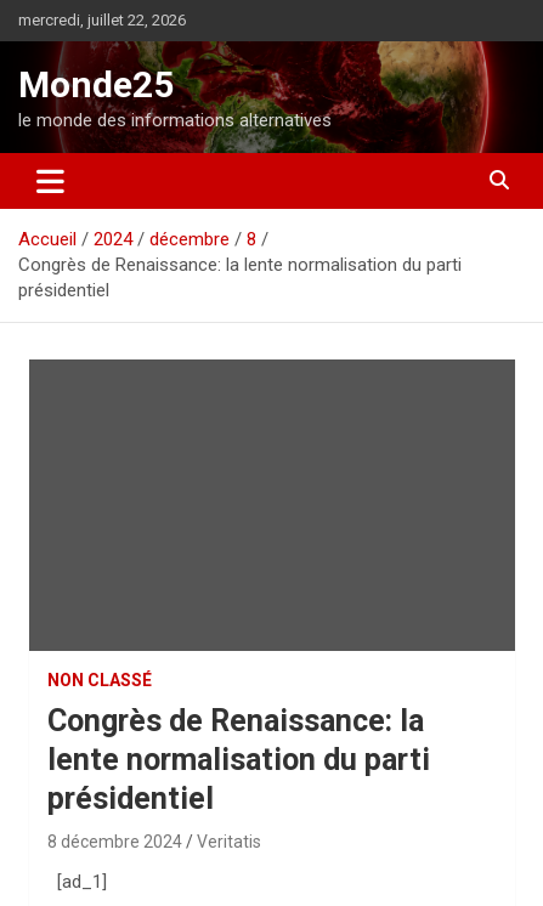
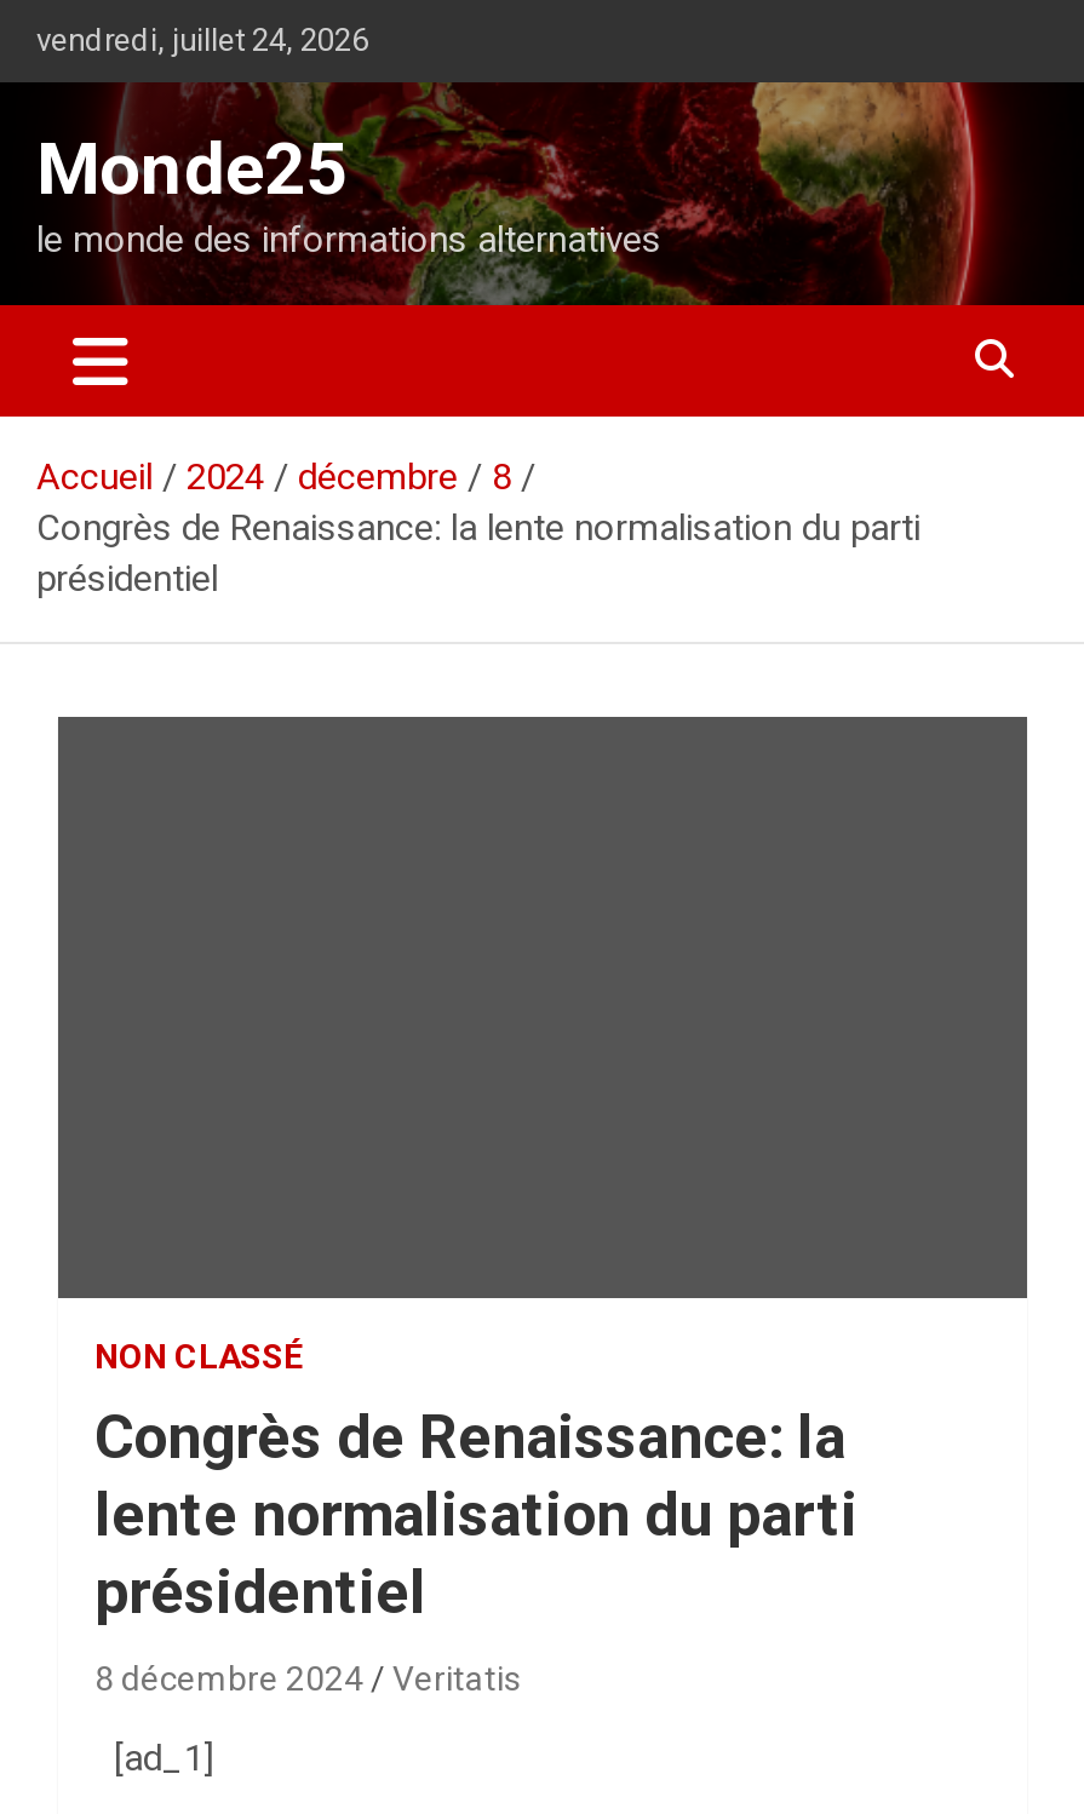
- mercredi, juillet 22, 2026
+ vendredi, juillet 24, 2026
